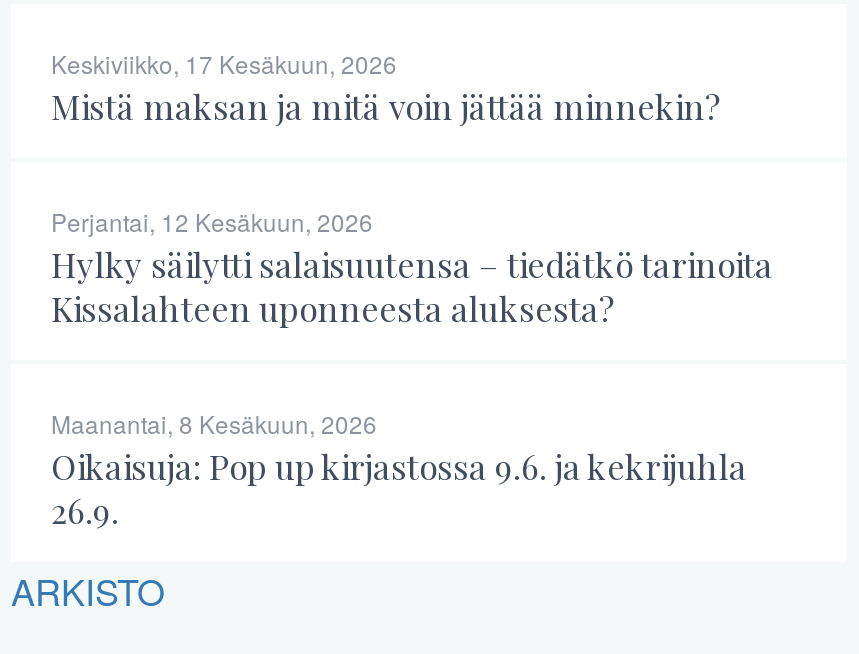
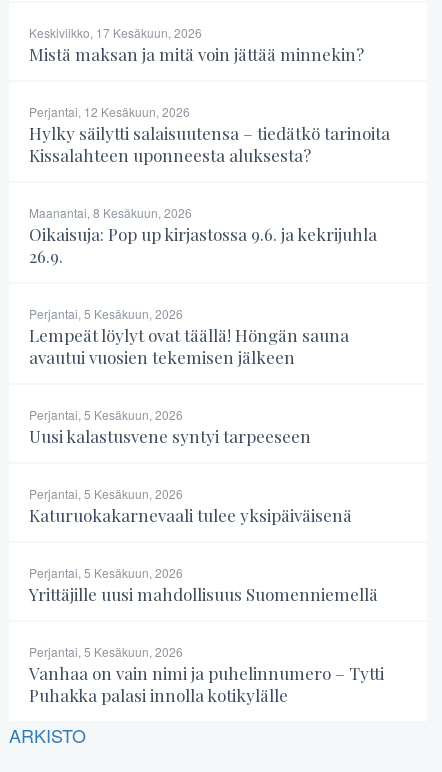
+ Perjantai, 5 Kesäkuun, 2026
+ Lempeät löylyt ovat täällä! Höngän sauna
+ avautui vuosien tekemisen jälkeen
+ Perjantai, 5 Kesäkuun, 2026
+ Uusi kalastusvene syntyi tarpeeseen
+ Perjantai, 5 Kesäkuun, 2026
+ Katuruokakarnevaali tulee yksipäiväisenä
+ Perjantai, 5 Kesäkuun, 2026
+ Yrittäjille uusi mahdollisuus Suomenniemellä
+ Perjantai, 5 Kesäkuun, 2026
+ Vanhaa on vain nimi ja puhelinnumero – Tytti
+ Puhakka palasi innolla kotikylälle
